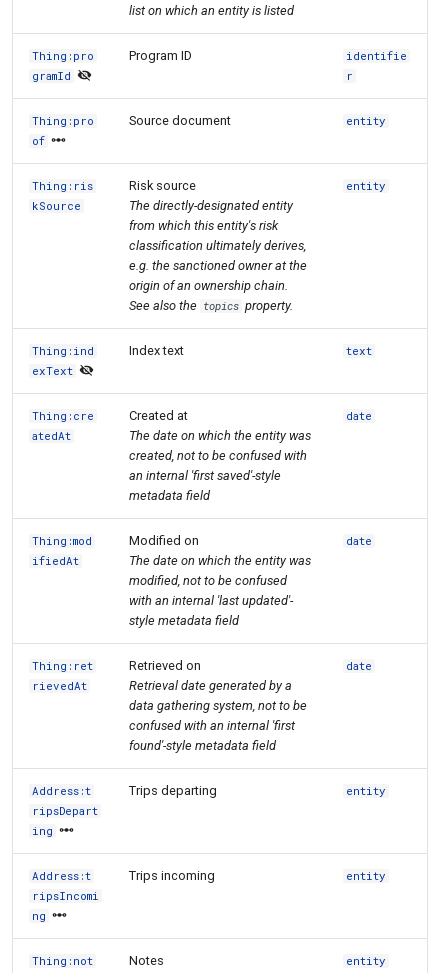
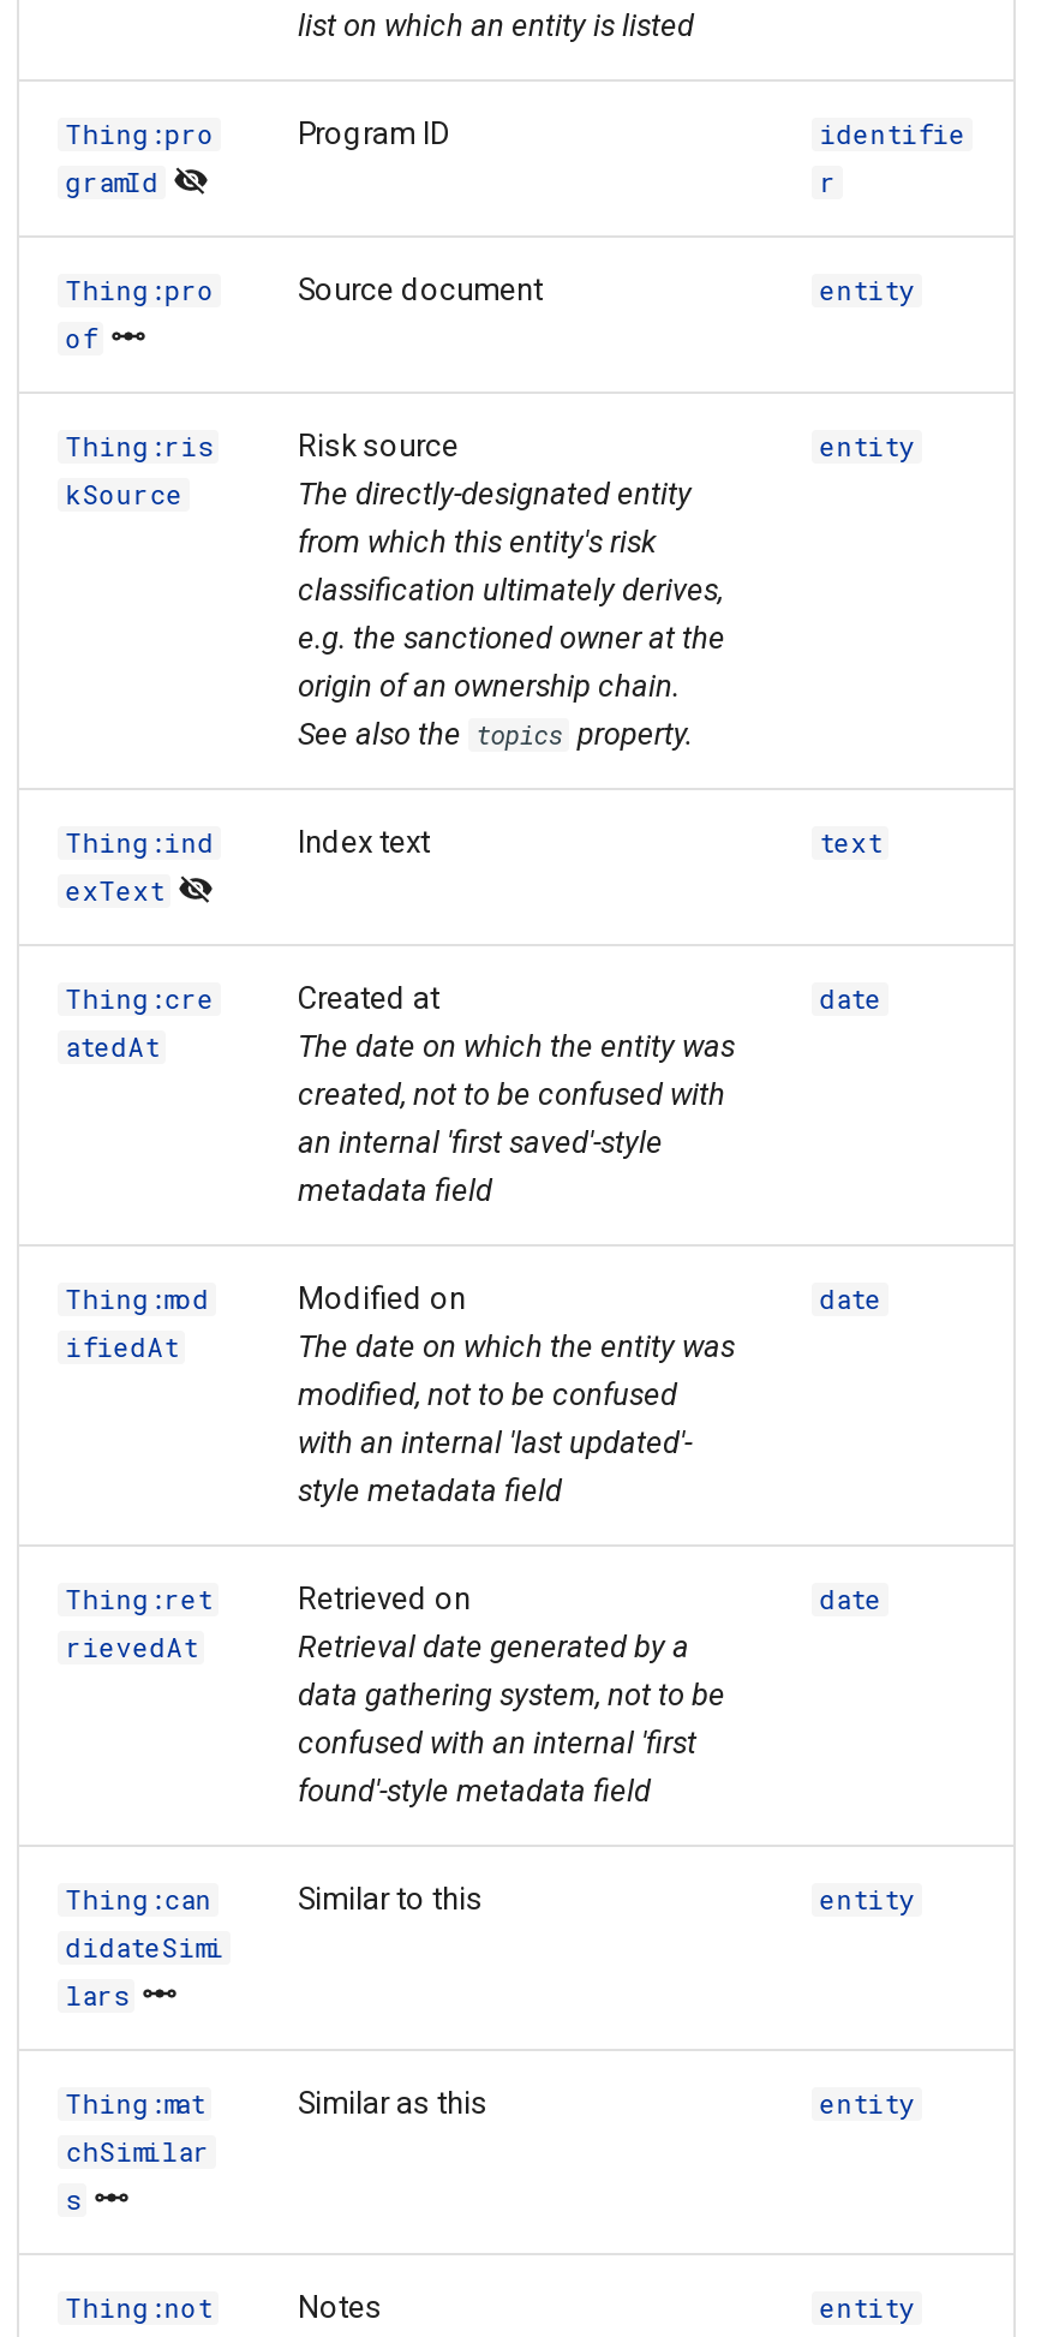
- Address:t
- ripsDepart
- ing
+ Thing:can
+ didateSimi
+ lars

- Trips departing
+ Similar to this

- Address:t
- ripsIncomi
- ng
+ Thing:mat
+ chSimilar
+ s

- Trips incoming
+ Similar as this
